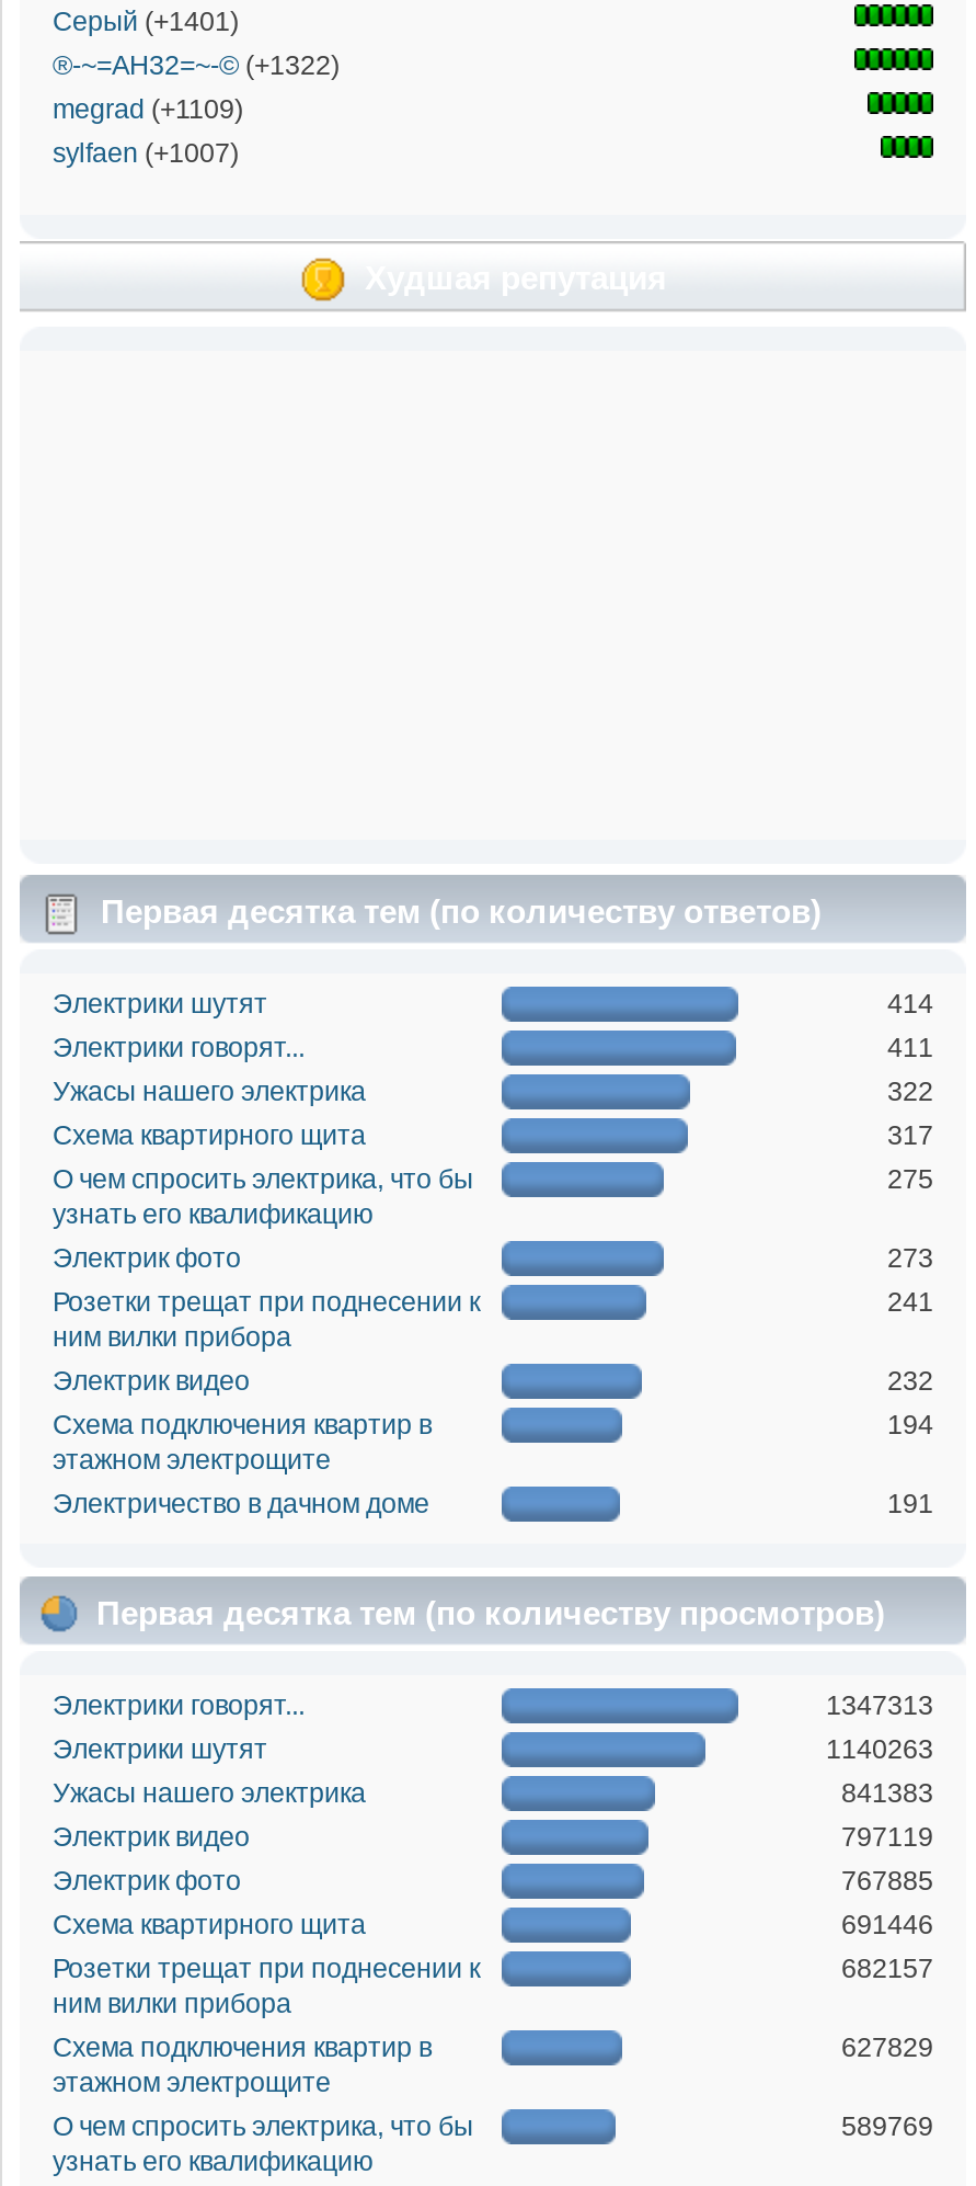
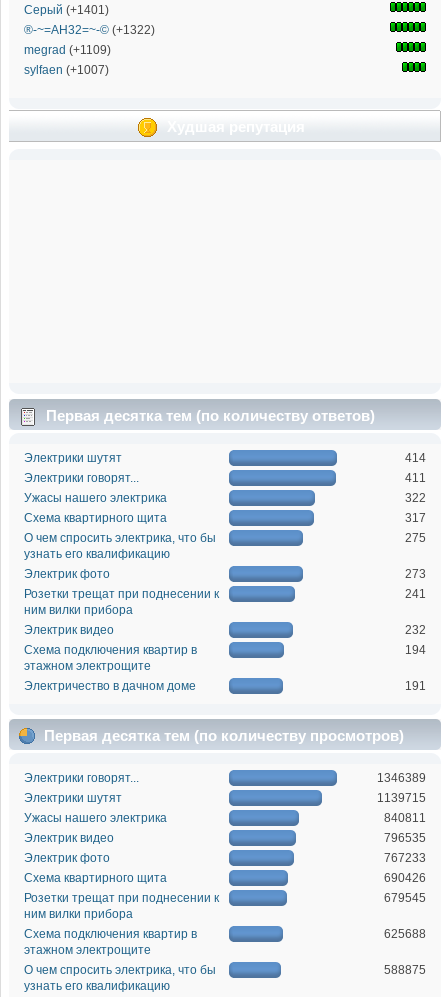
- 1347313
+ 1346389

- 1140263
+ 1139715

- 841383
+ 840811

- 797119
+ 796535

- 767885
+ 767233

- 691446
+ 690426

- 682157
+ 679545

- 627829
+ 625688

- 589769
+ 588875
